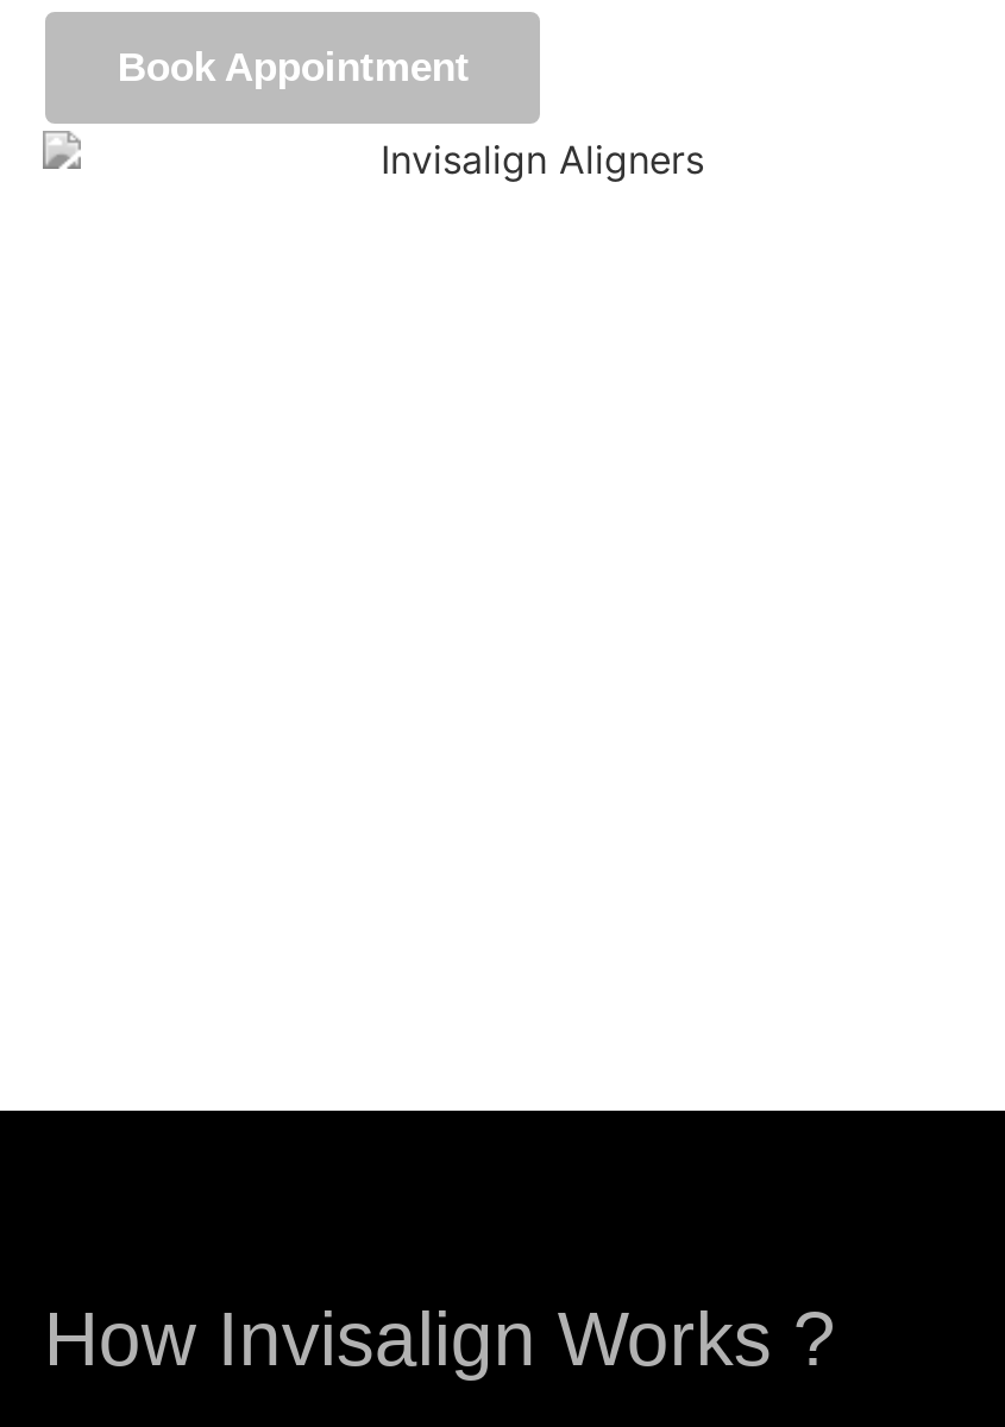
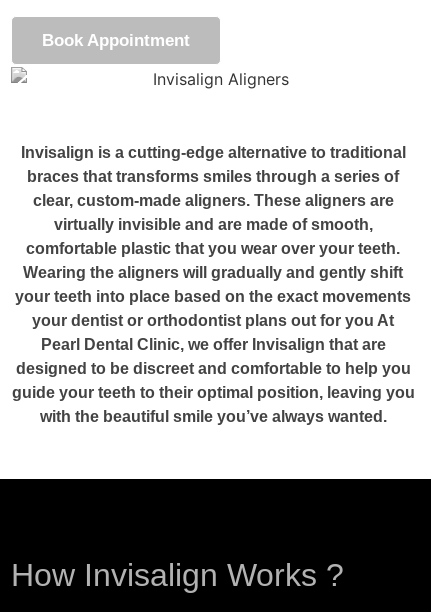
+ Invisalign is a cutting-edge alternative to traditional
+ braces that transforms smiles through a series of
+ clear, custom-made aligners. These aligners are
+ virtually invisible and are made of smooth,
+ comfortable plastic that you wear over your teeth.
+ Wearing the aligners will gradually and gently shift
+ your teeth into place based on the exact movements
+ your dentist or orthodontist plans out for you At
+ Pearl Dental Clinic, we offer Invisalign that are
+ designed to be discreet and comfortable to help you
+ guide your teeth to their optimal position, leaving you
+ with the beautiful smile you’ve always wanted.
